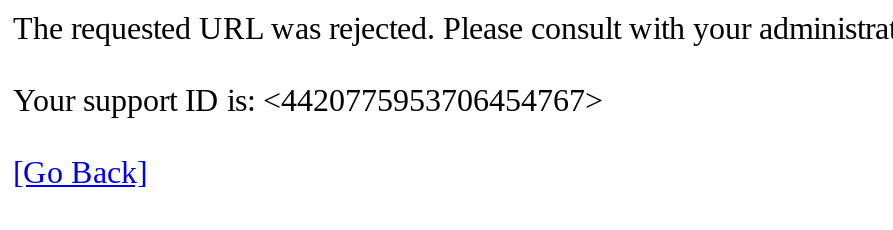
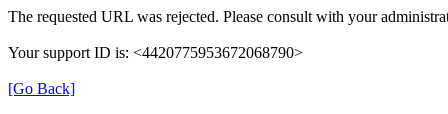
- Your support ID is: <4420775953706454767>
+ Your support ID is: <4420775953672068790>
